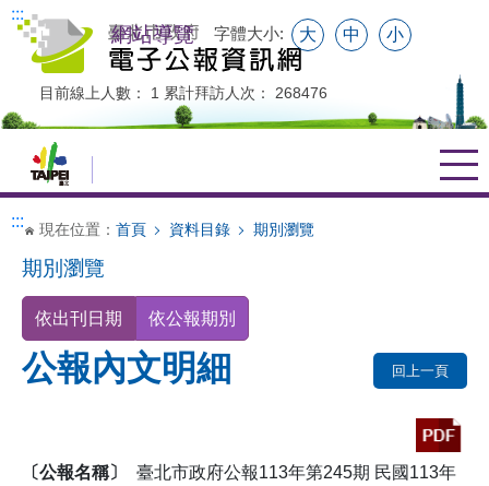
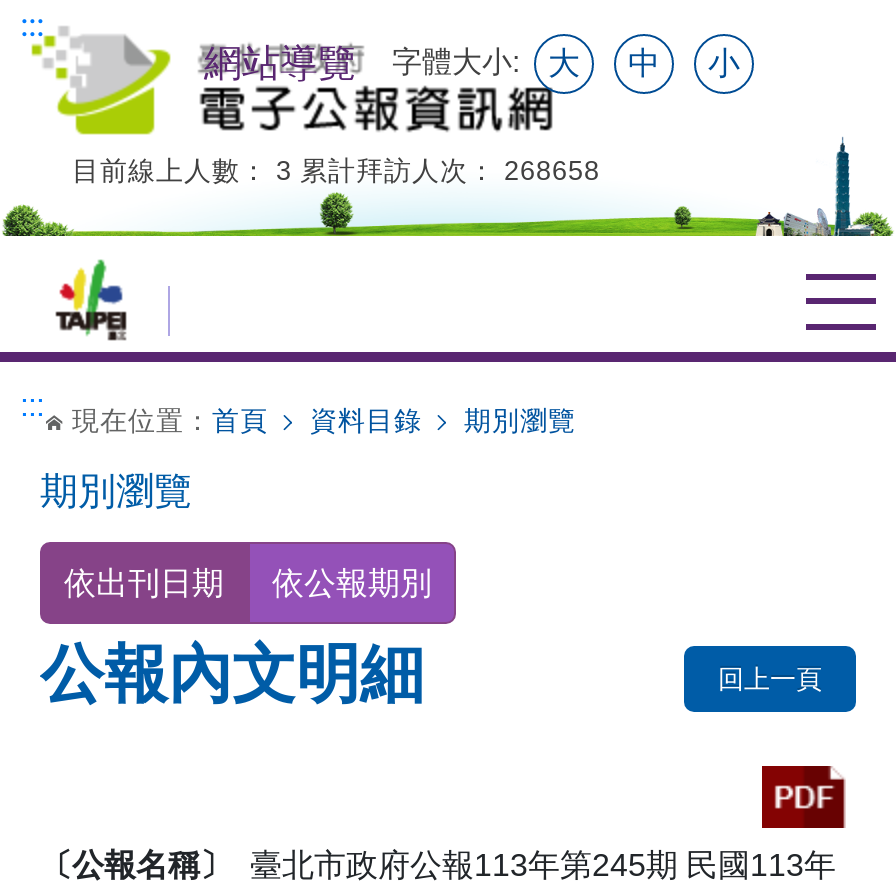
- 目前線上人數：1 累計拜訪人次：268476
+ 目前線上人數：3 累計拜訪人次：268658
